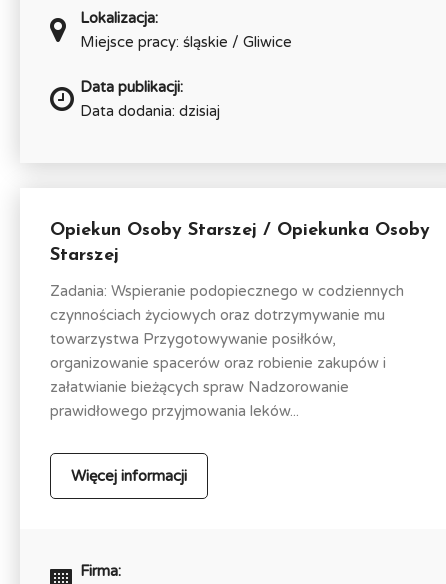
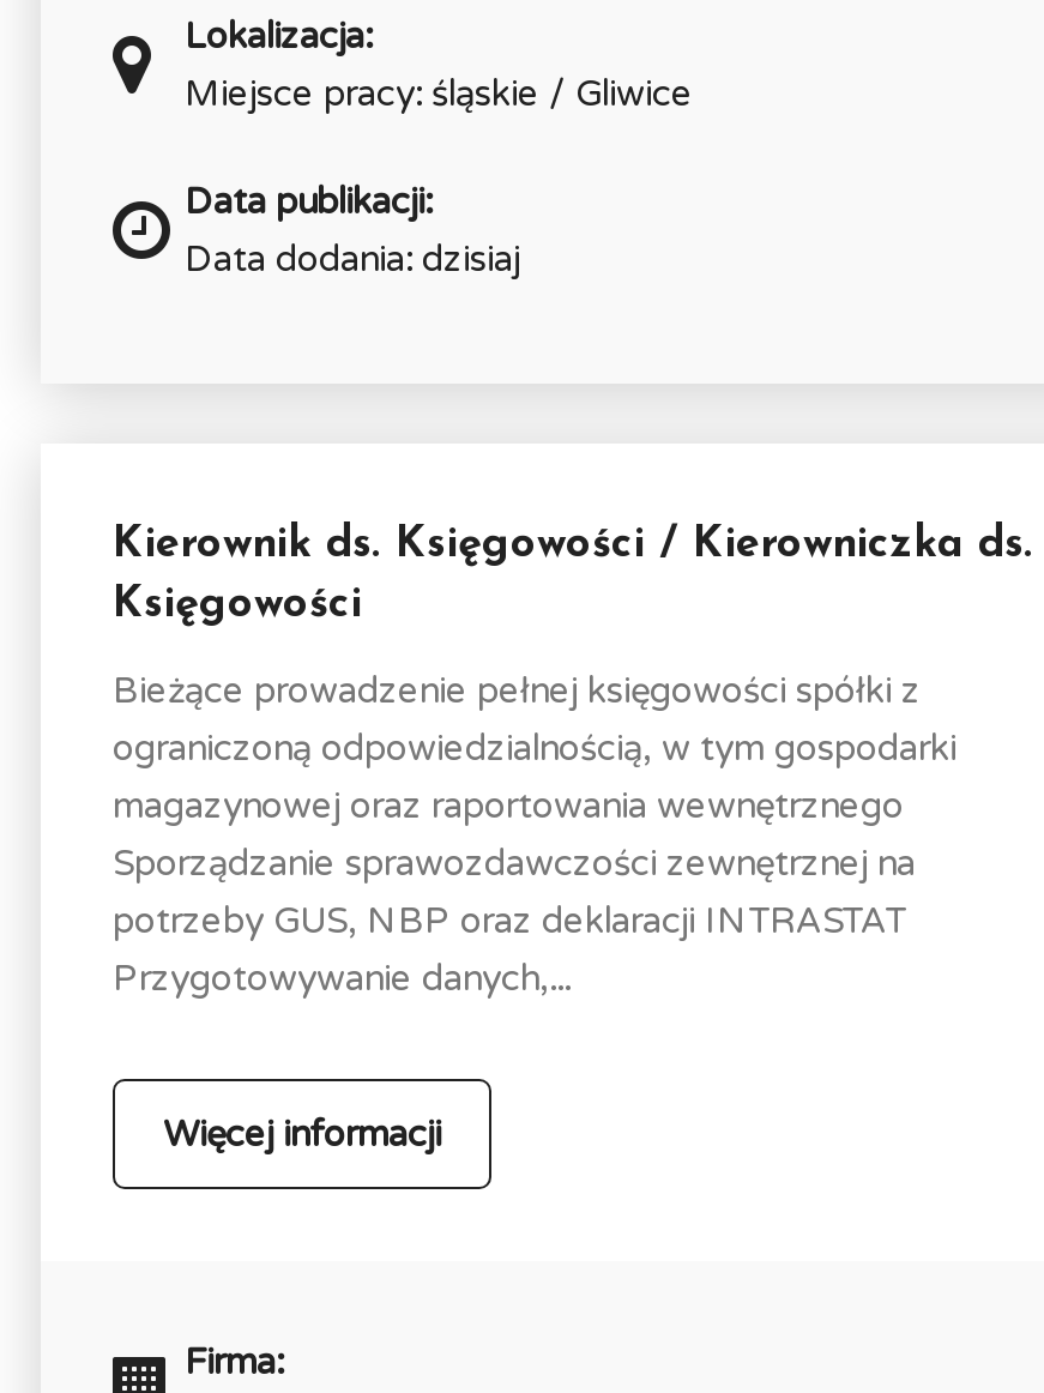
- Opiekun Osoby Starszej / Opiekunka Osoby
- Starszej
+ Kierownik ds. Księgowości / Kierowniczka ds.
+ Księgowości

- Zadania: Wspieranie podopiecznego w codziennych
- czynnościach życiowych oraz dotrzymywanie mu
- towarzystwa Przygotowywanie posiłków,
- organizowanie spacerów oraz robienie zakupów i
- załatwianie bieżących spraw Nadzorowanie
- prawidłowego przyjmowania leków...
+ Bieżące prowadzenie pełnej księgowości spółki z
+ ograniczoną odpowiedzialnością, w tym gospodarki
+ magazynowej oraz raportowania wewnętrznego
+ Sporządzanie sprawozdawczości zewnętrznej na
+ potrzeby GUS, NBP oraz deklaracji INTRASTAT
+ Przygotowywanie danych,...
